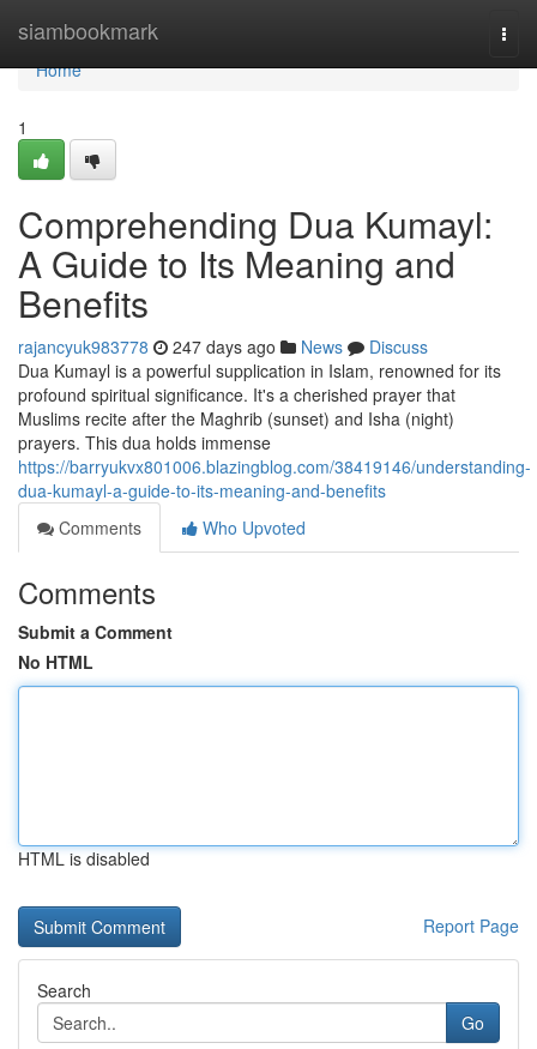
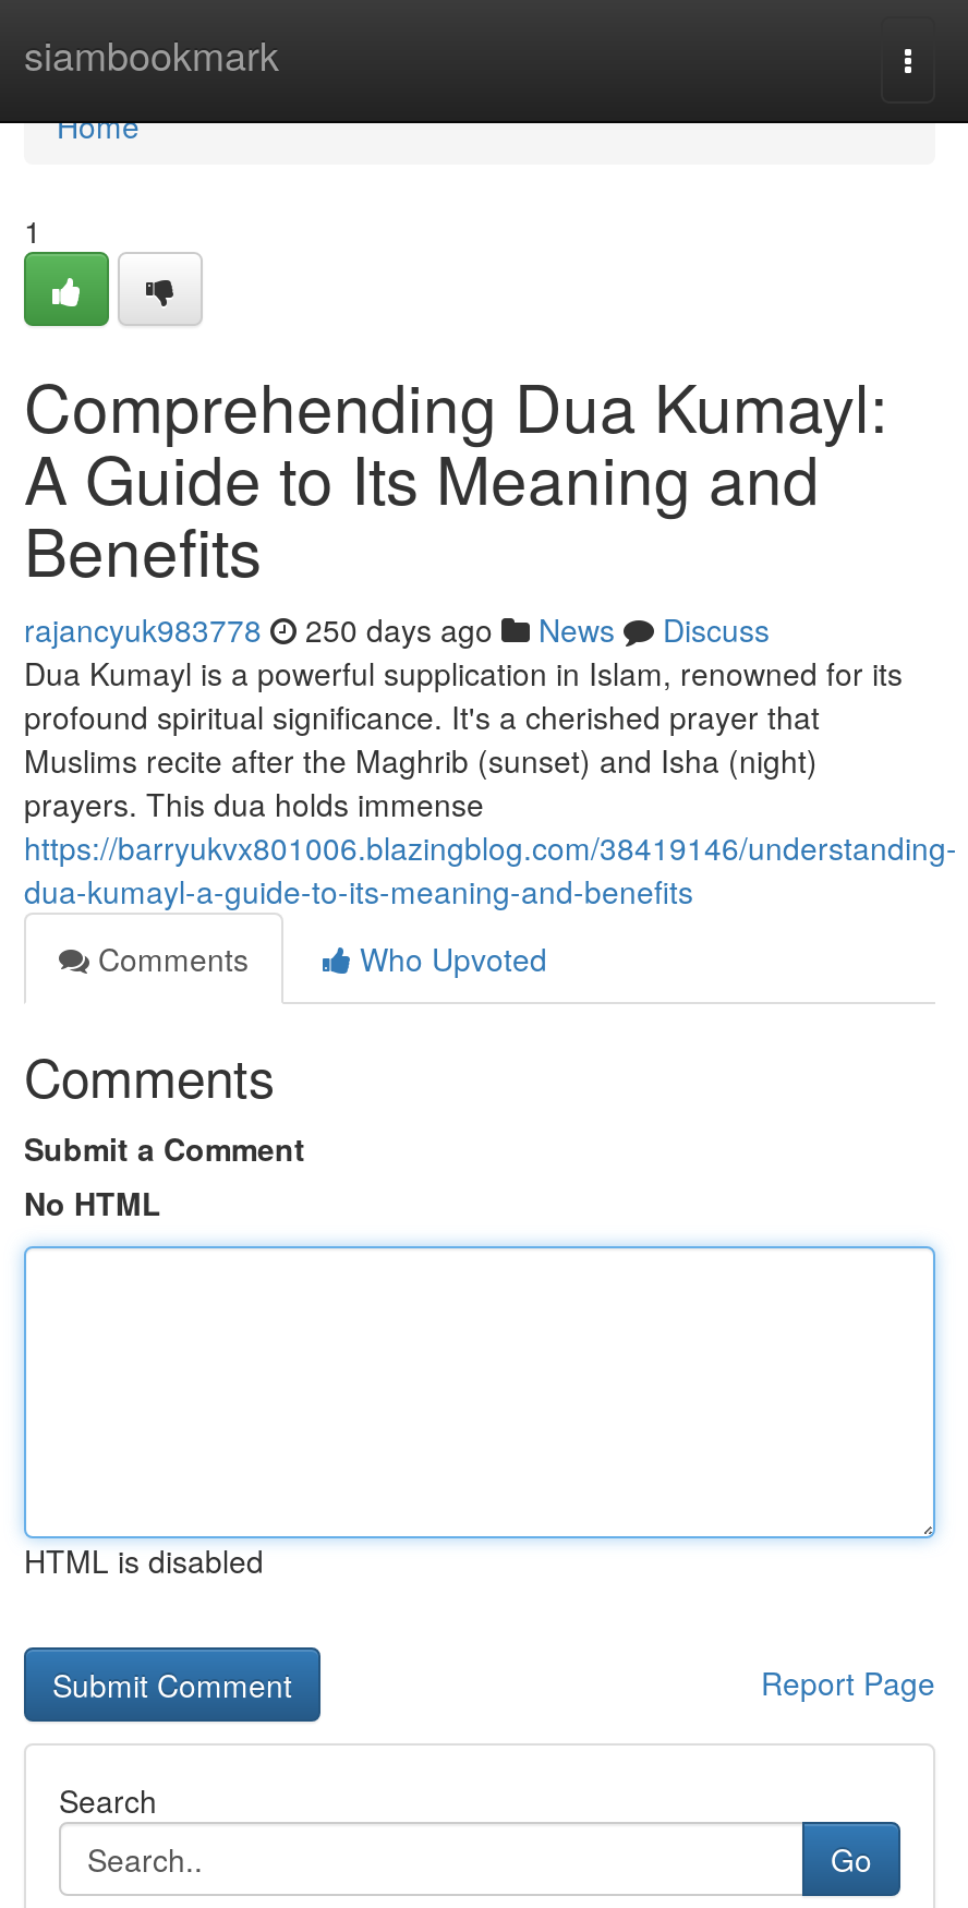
- rajancyuk983778 247 days ago News Discuss
+ rajancyuk983778 250 days ago News Discuss
